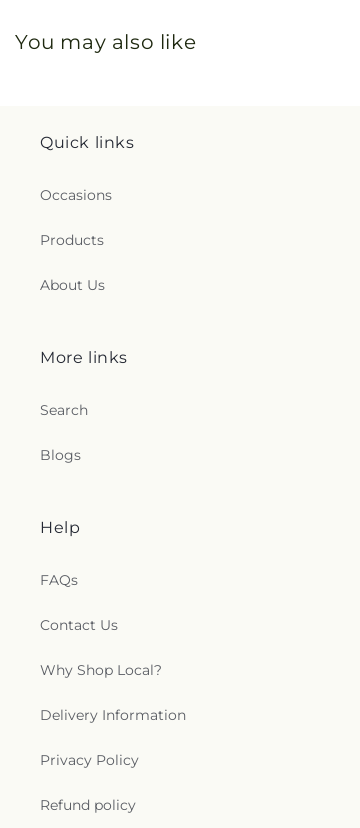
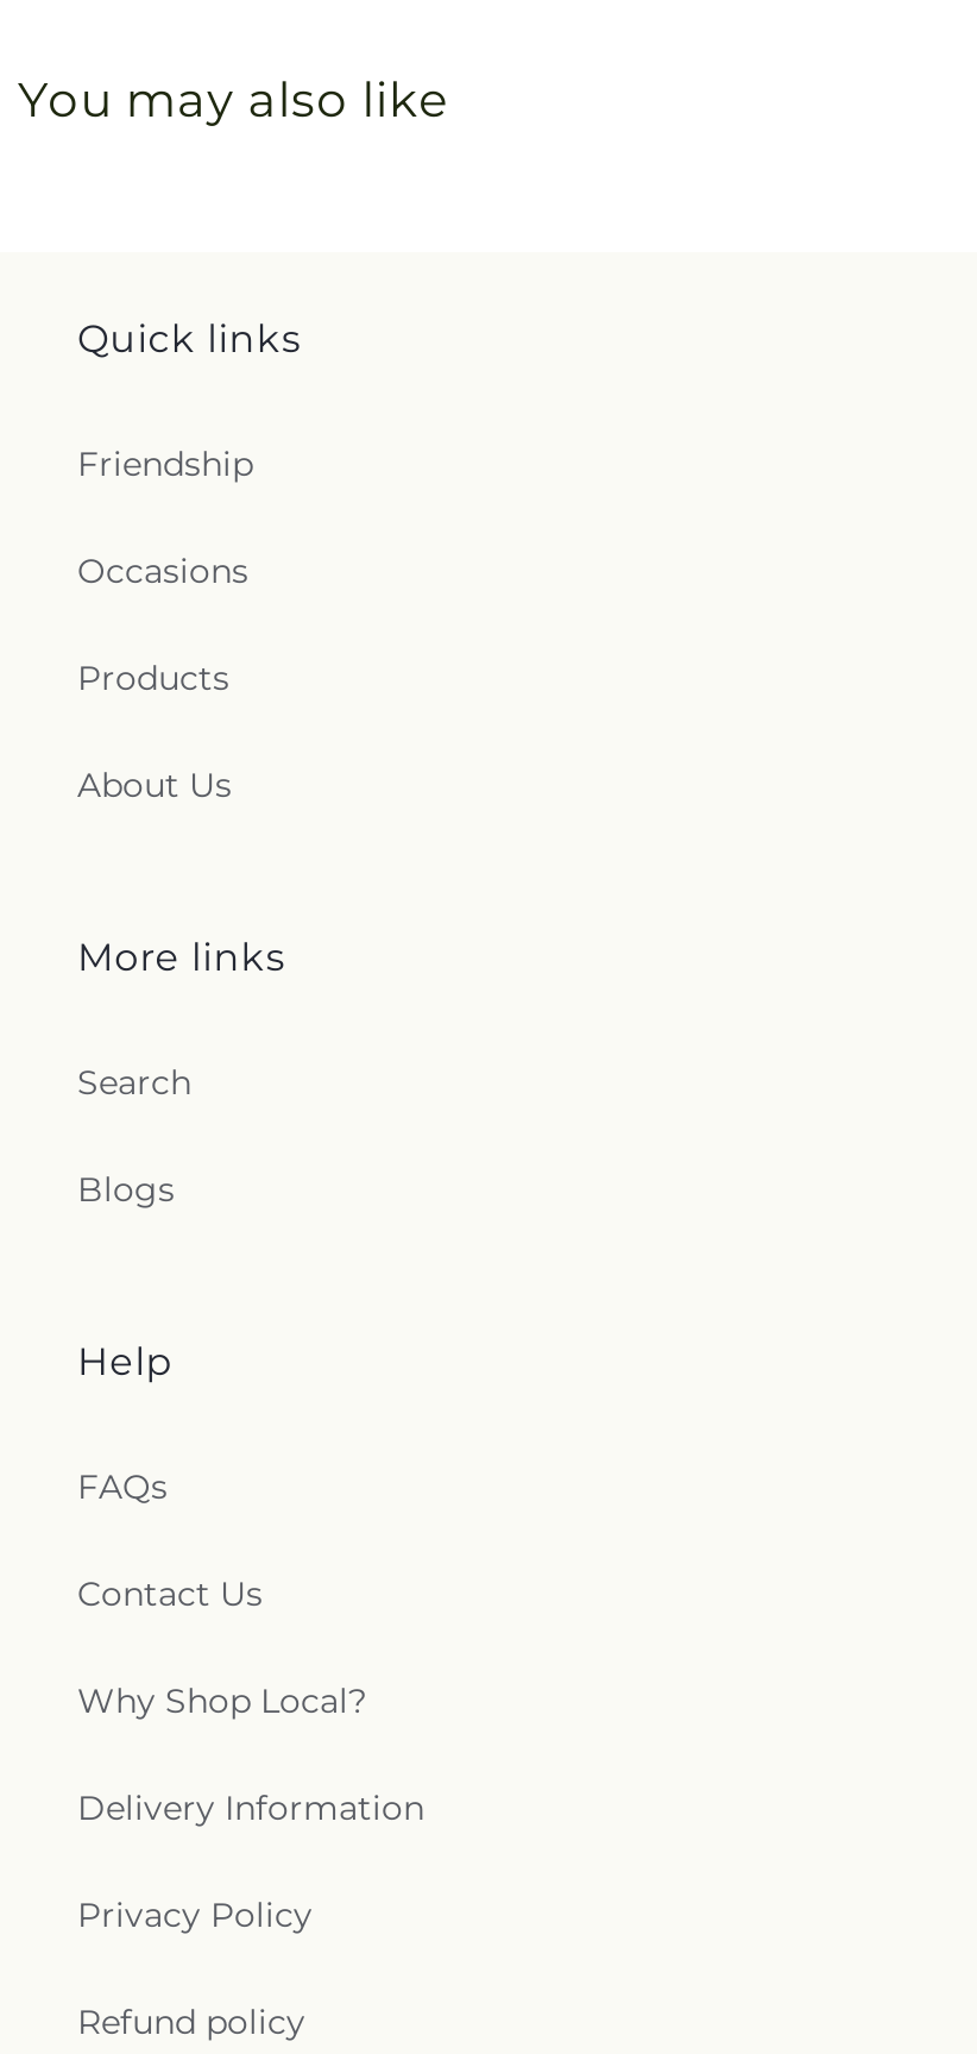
+ Friendship
